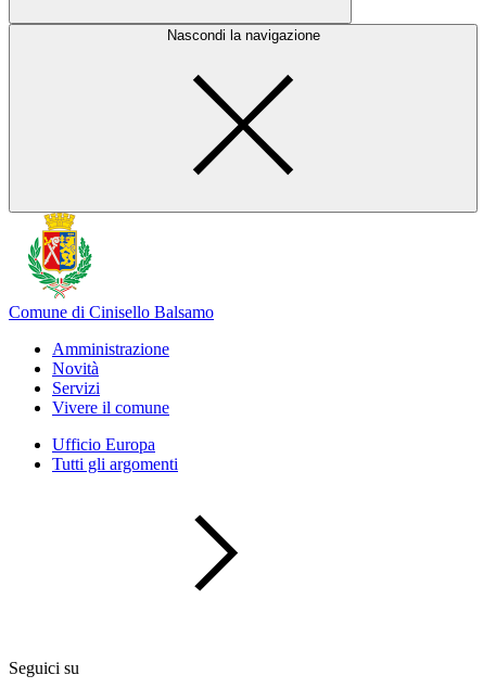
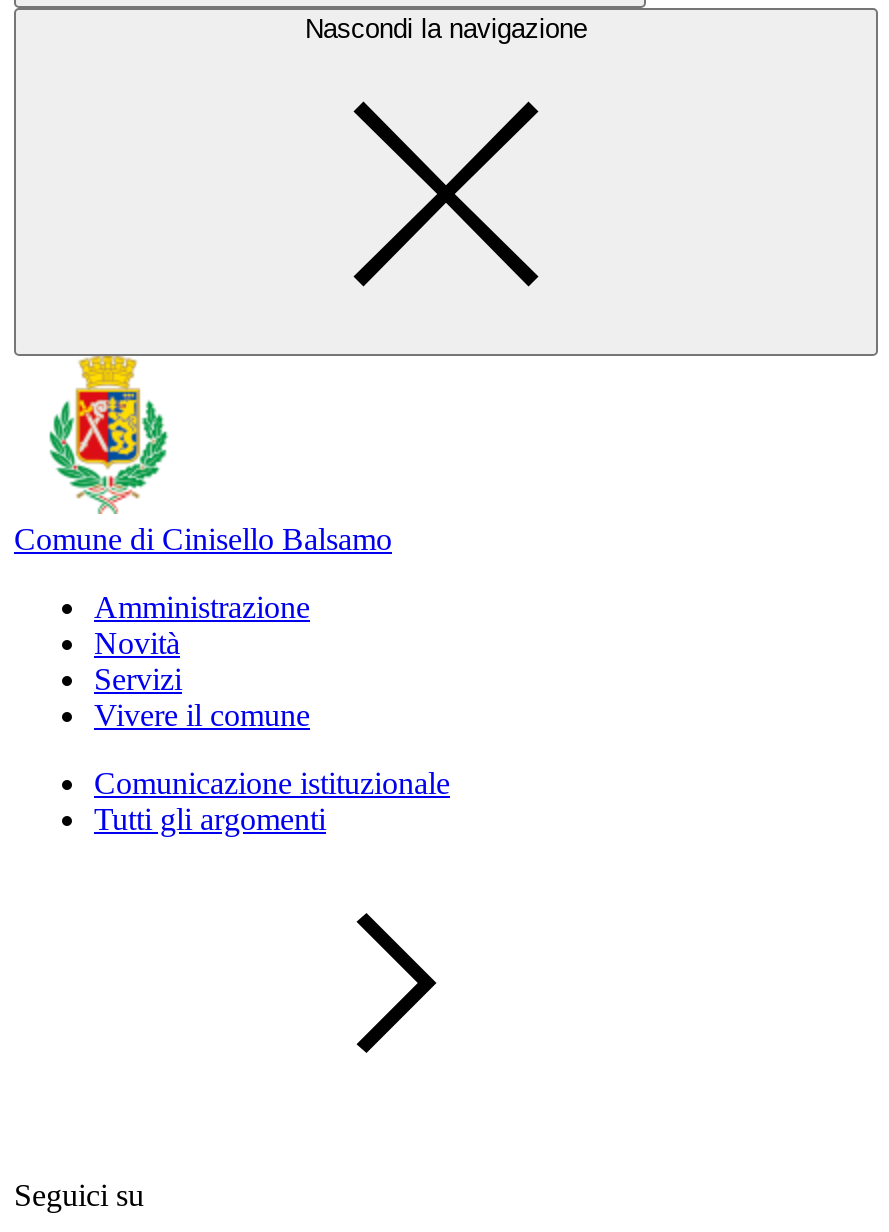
- Ufficio Europa
+ Comunicazione istituzionale
